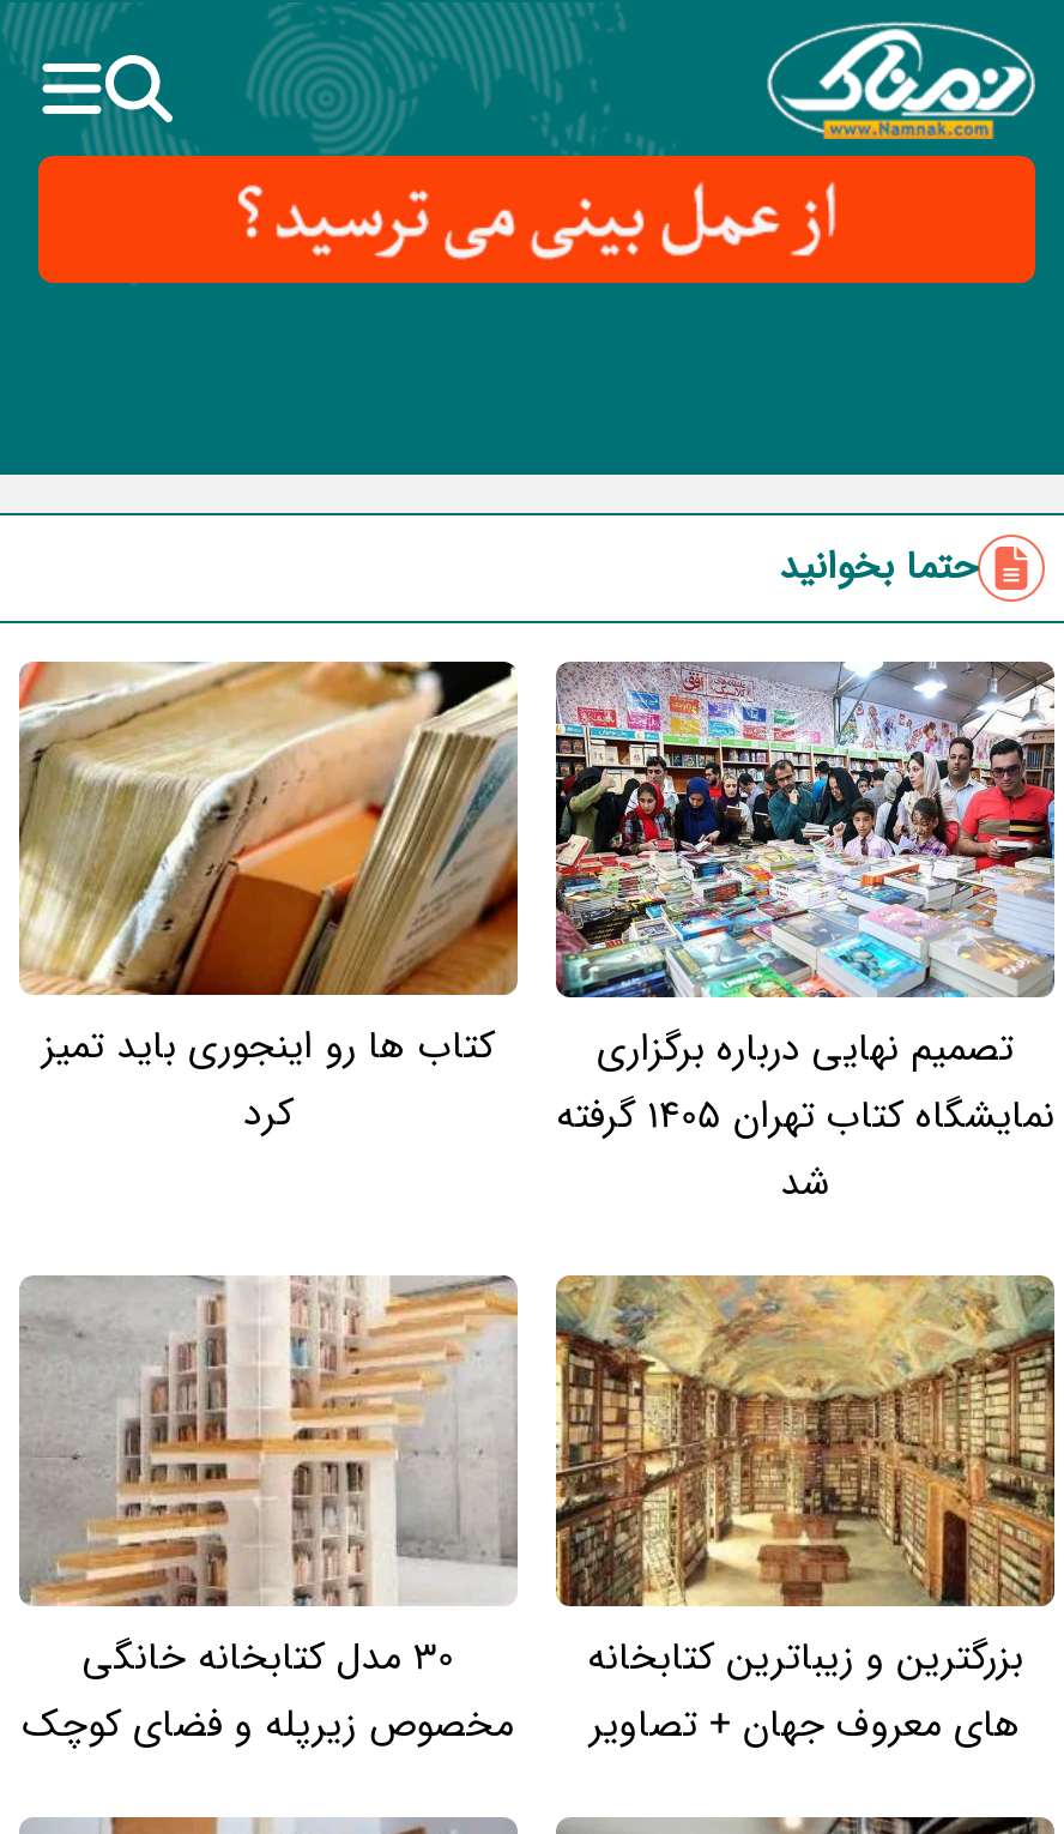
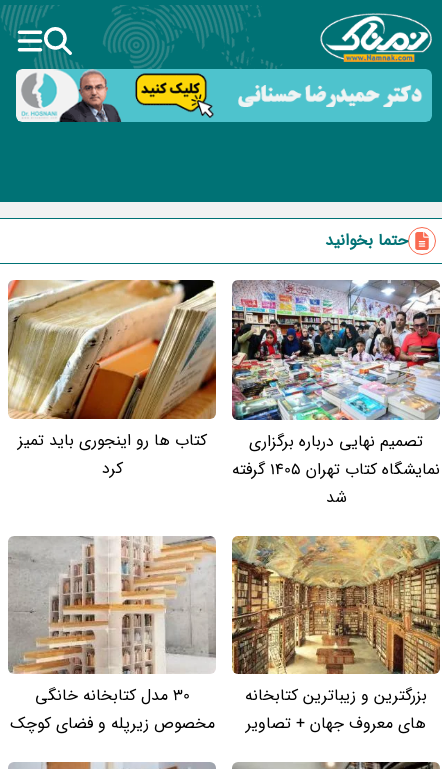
- [image]
+ [image]
